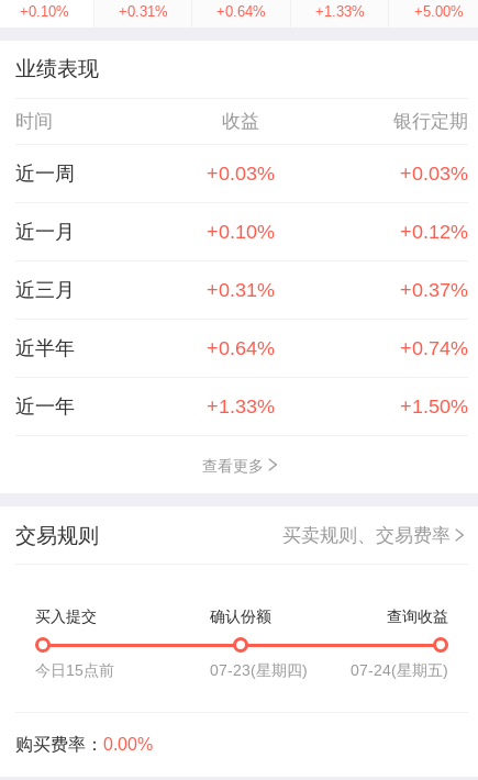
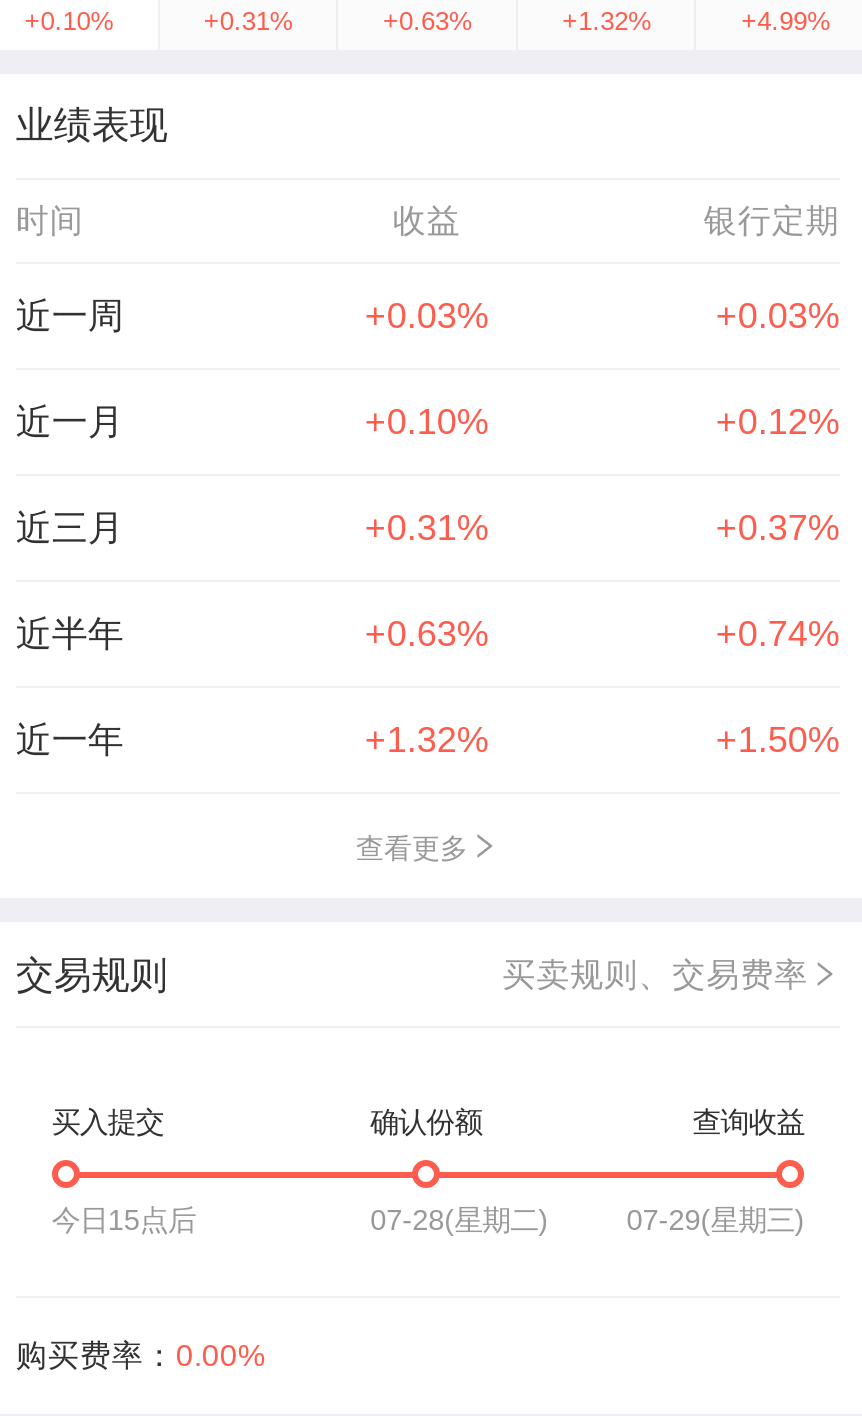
- +0.64%
+ +0.63%

- +1.33%
+ +1.32%

- +5.00%
+ +4.99%

- +0.64%
+ +0.63%

- +1.33%
+ +1.32%

- 今日15点前
+ 今日15点后

- 07-23(星期四)
+ 07-28(星期二)

- 07-24(星期五)
+ 07-29(星期三)
